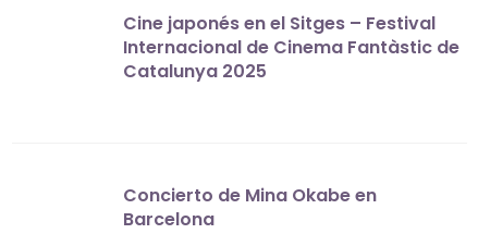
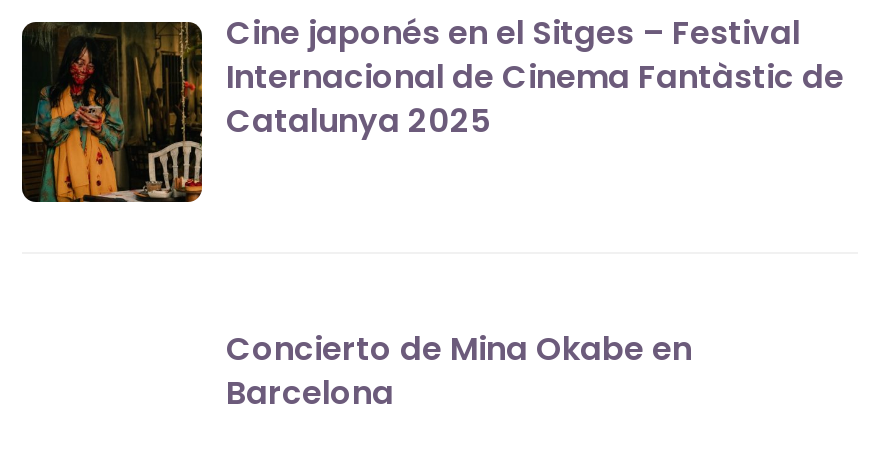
+ [image]
